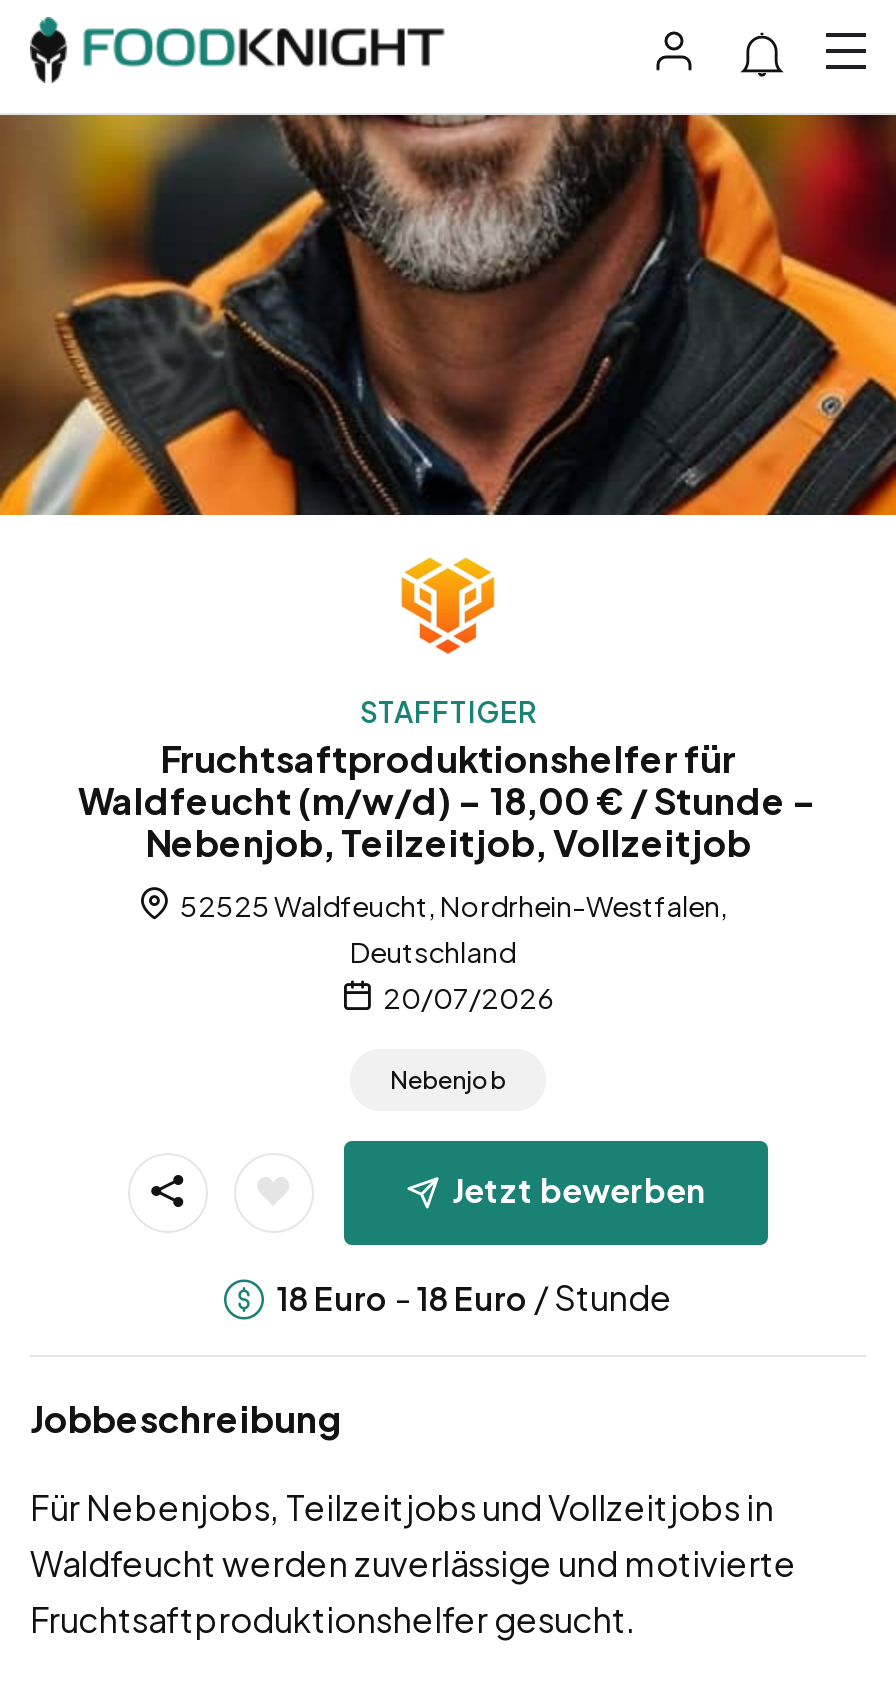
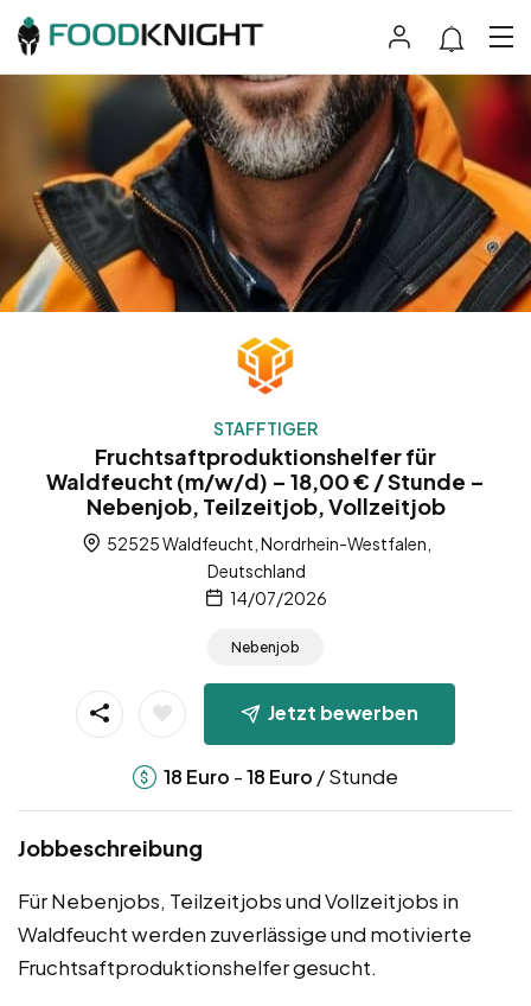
- 20/07/2026
+ 14/07/2026
